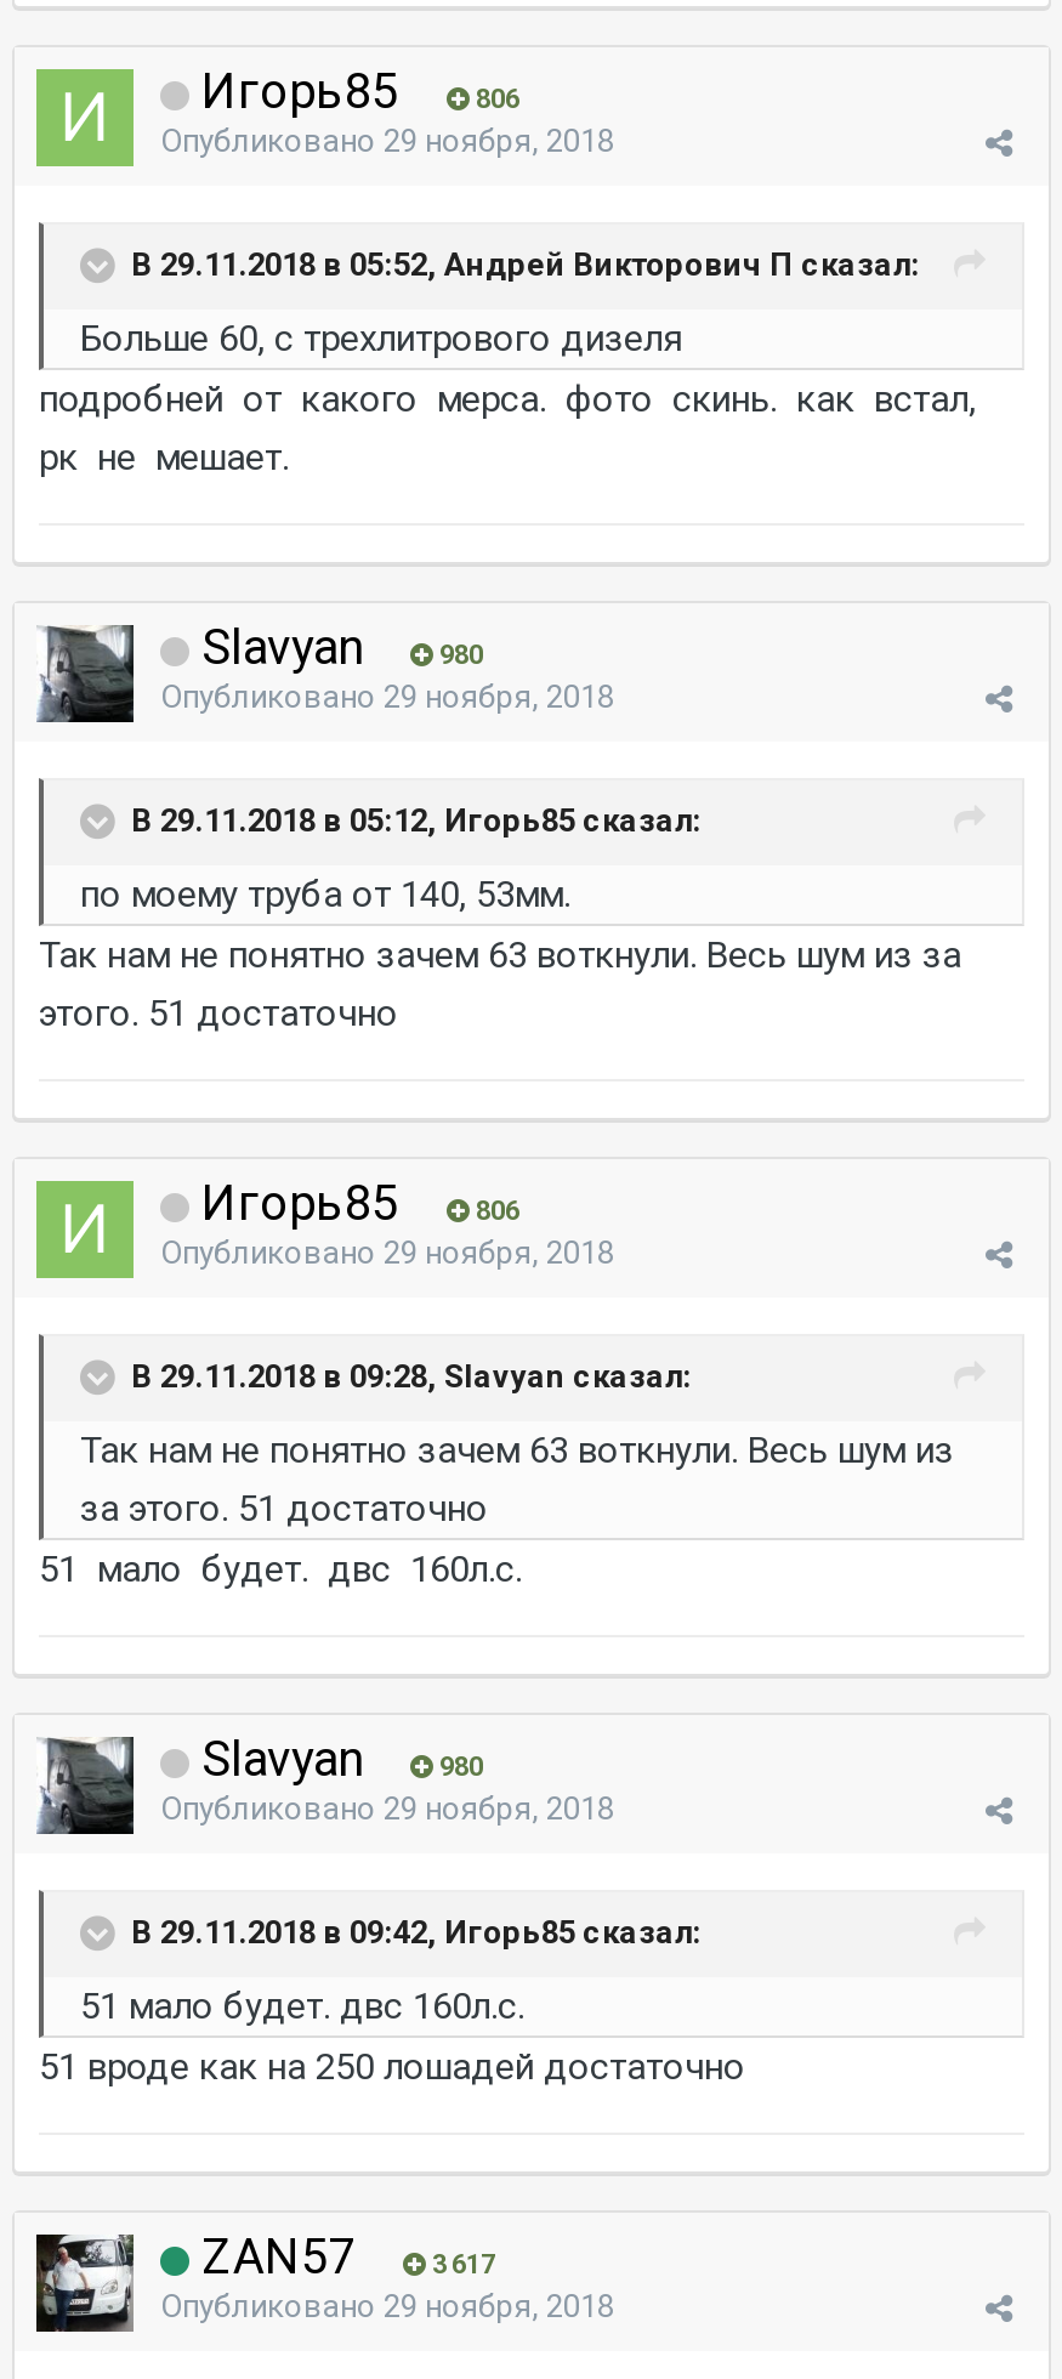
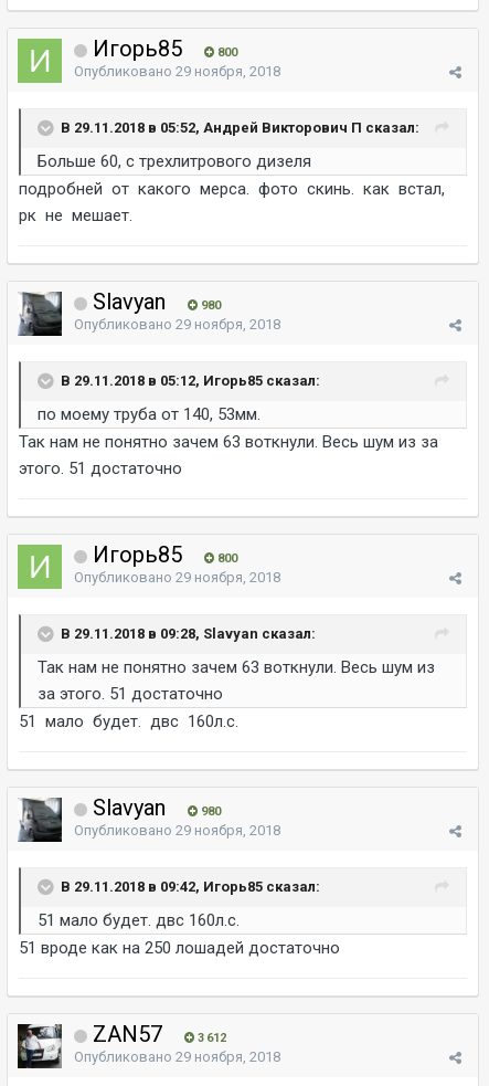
- Игорь85 806
+ Игорь85 800

- Игорь85 806
+ Игорь85 800

- ZAN57 3 617
+ ZAN57 3 612
